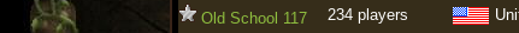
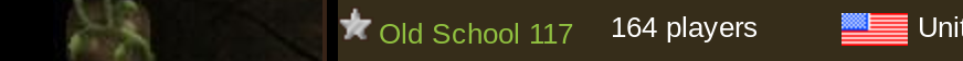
- Old School 117 234 players
+ Old School 117 164 players
